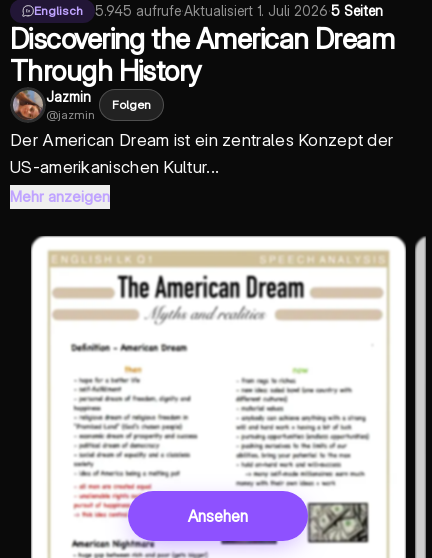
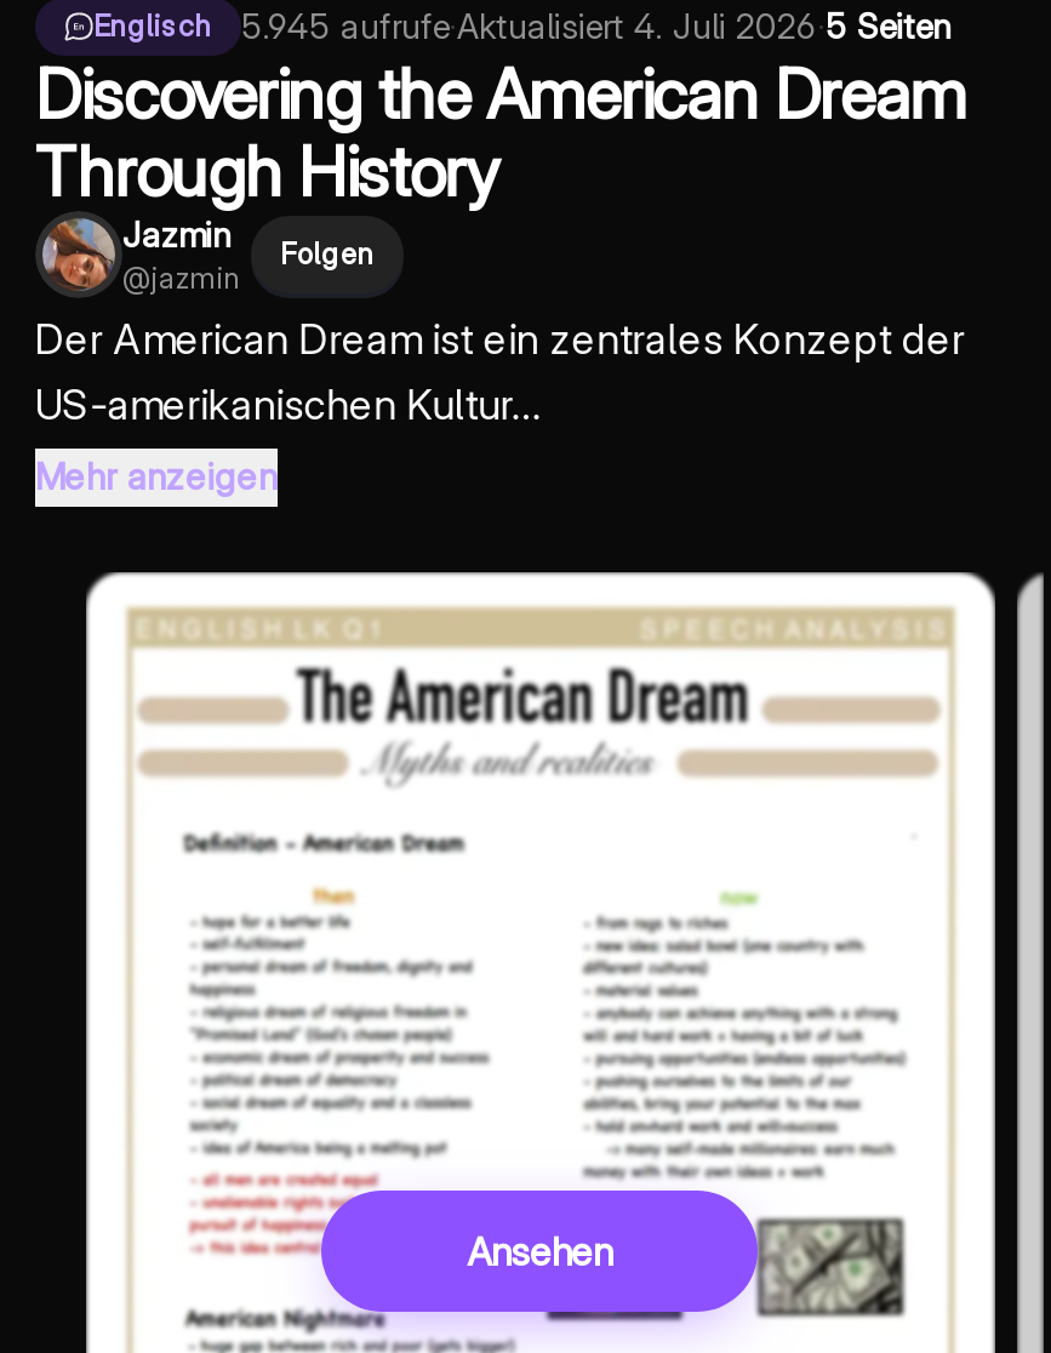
- 5.945 aufrufe · Aktualisiert 1. Juli 2026 · 5 Seiten
+ 5.945 aufrufe · Aktualisiert 4. Juli 2026 · 5 Seiten
